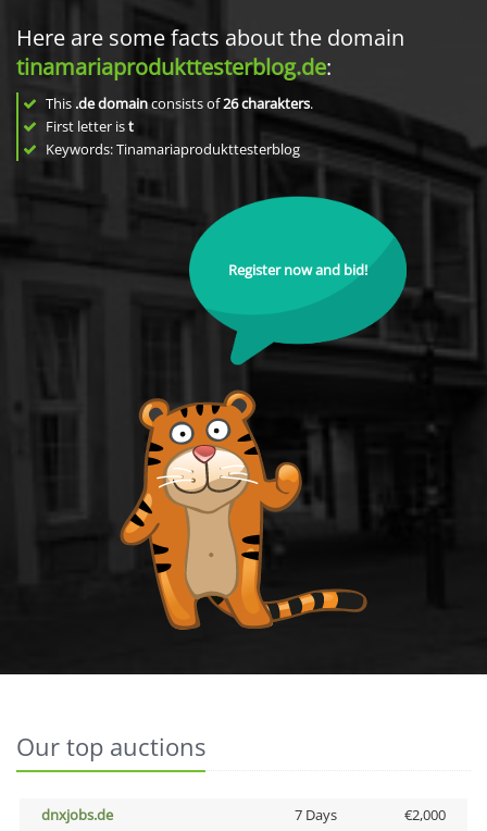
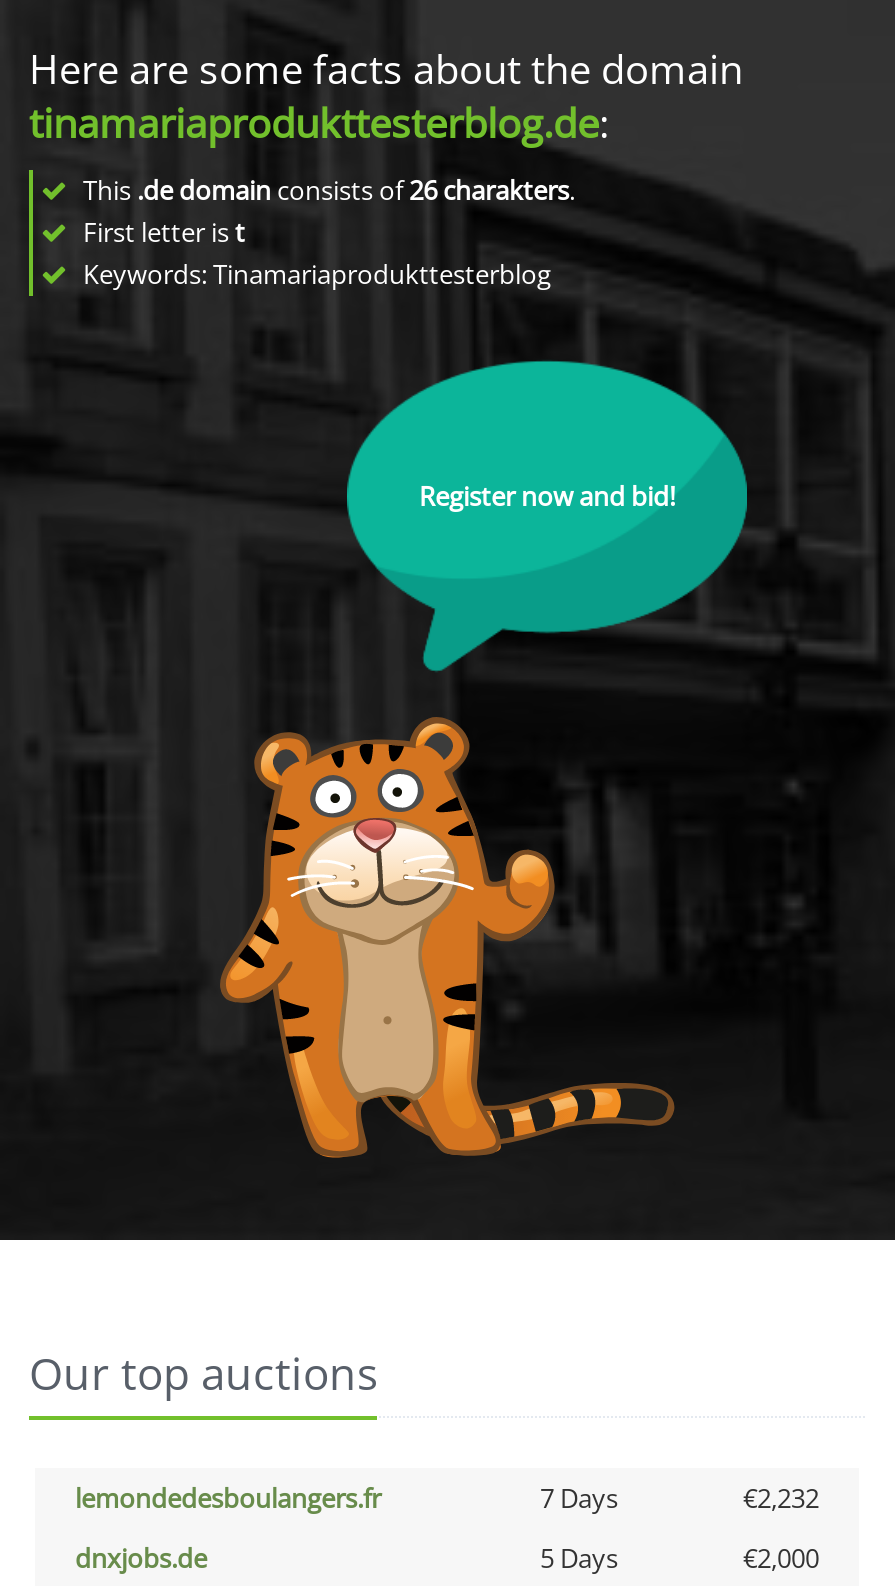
+ lemondedesboulangers.fr
+ 7 Days
+ €2,232

- 7 Days
+ 5 Days
